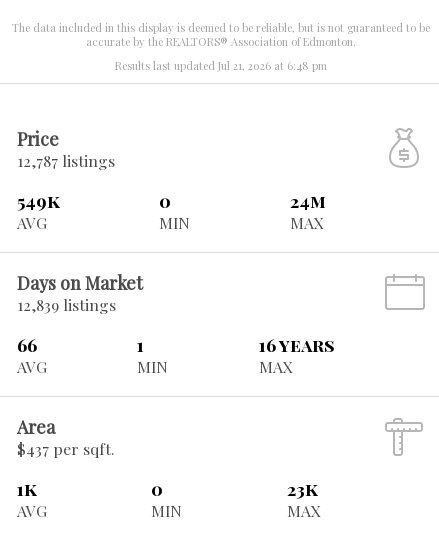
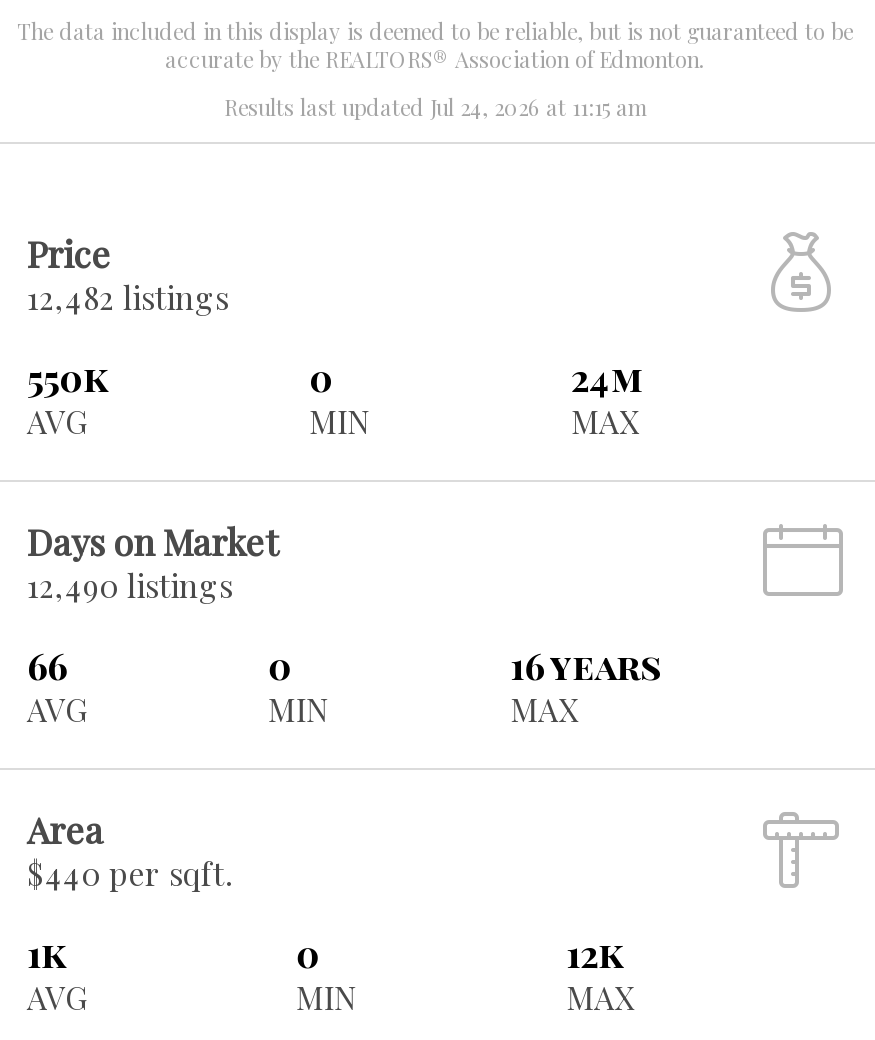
- Results last updated Jul 21, 2026 at 6:48 pm
+ Results last updated Jul 24, 2026 at 11:15 am

- 12,787 listings
+ 12,482 listings

- 549k
+ 550k

- 12,839 listings
+ 12,490 listings

- 1
+ 0

- $437 per sqft.
+ $440 per sqft.

- 23k
+ 12k
